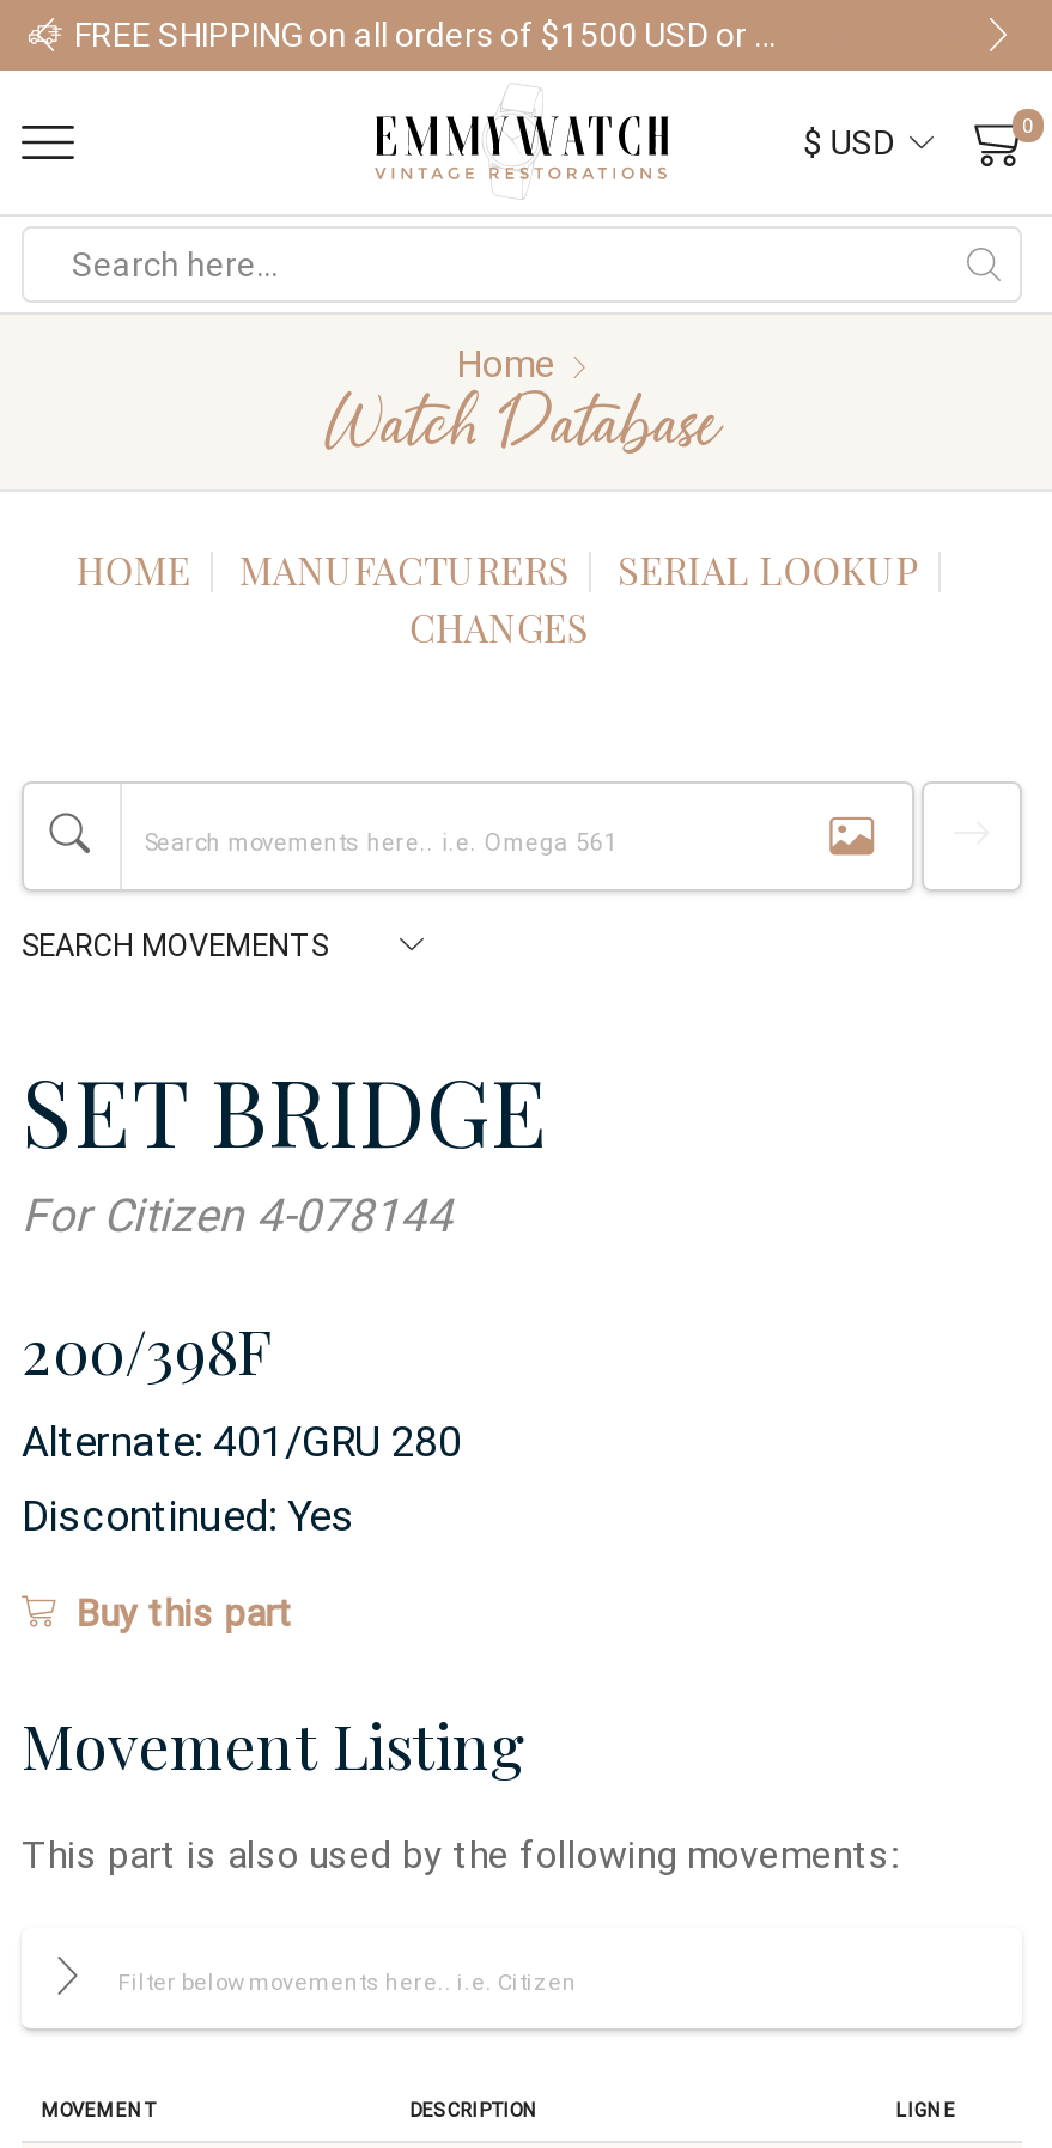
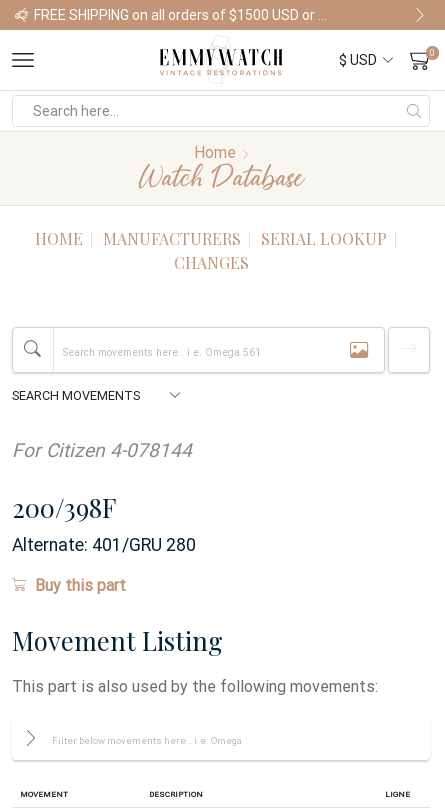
- SET BRIDGE

- Discontinued: Yes
